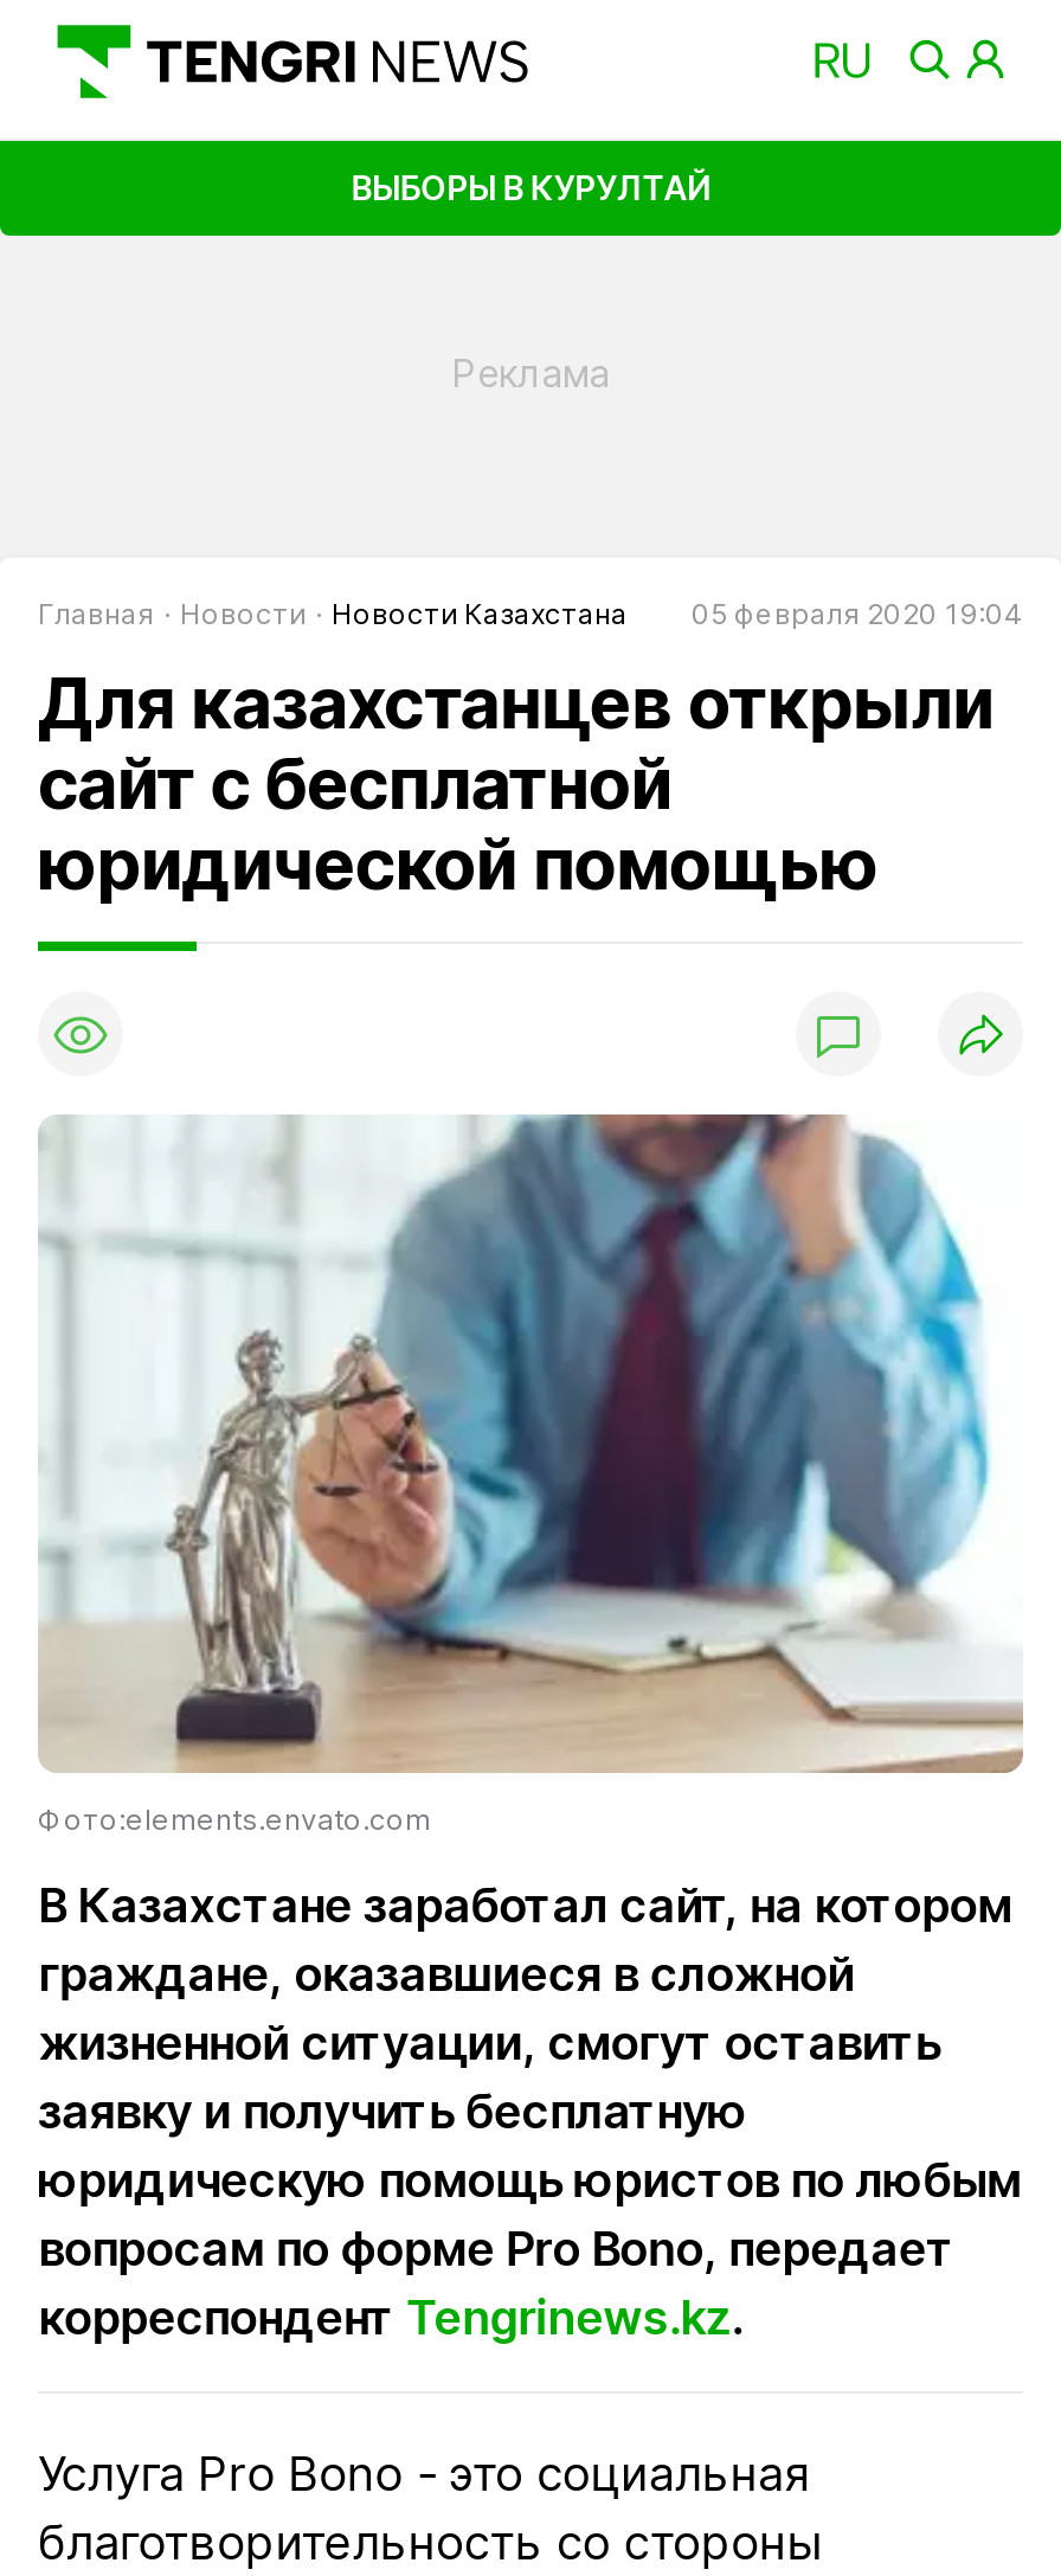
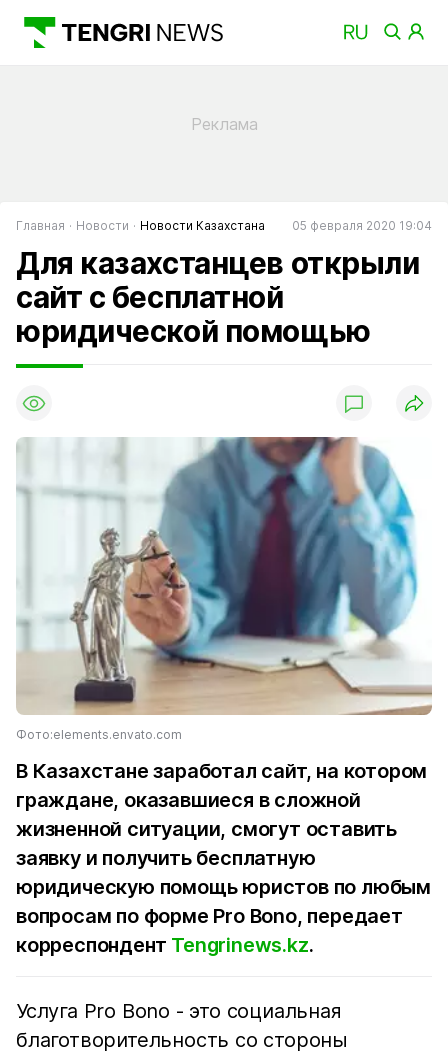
- ВЫБОРЫ В КУРУЛТАЙ
